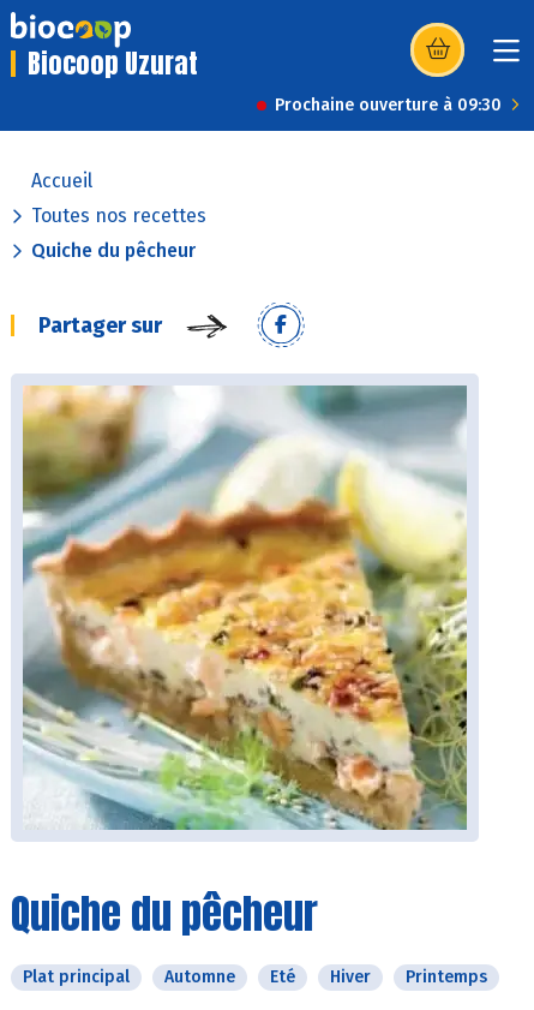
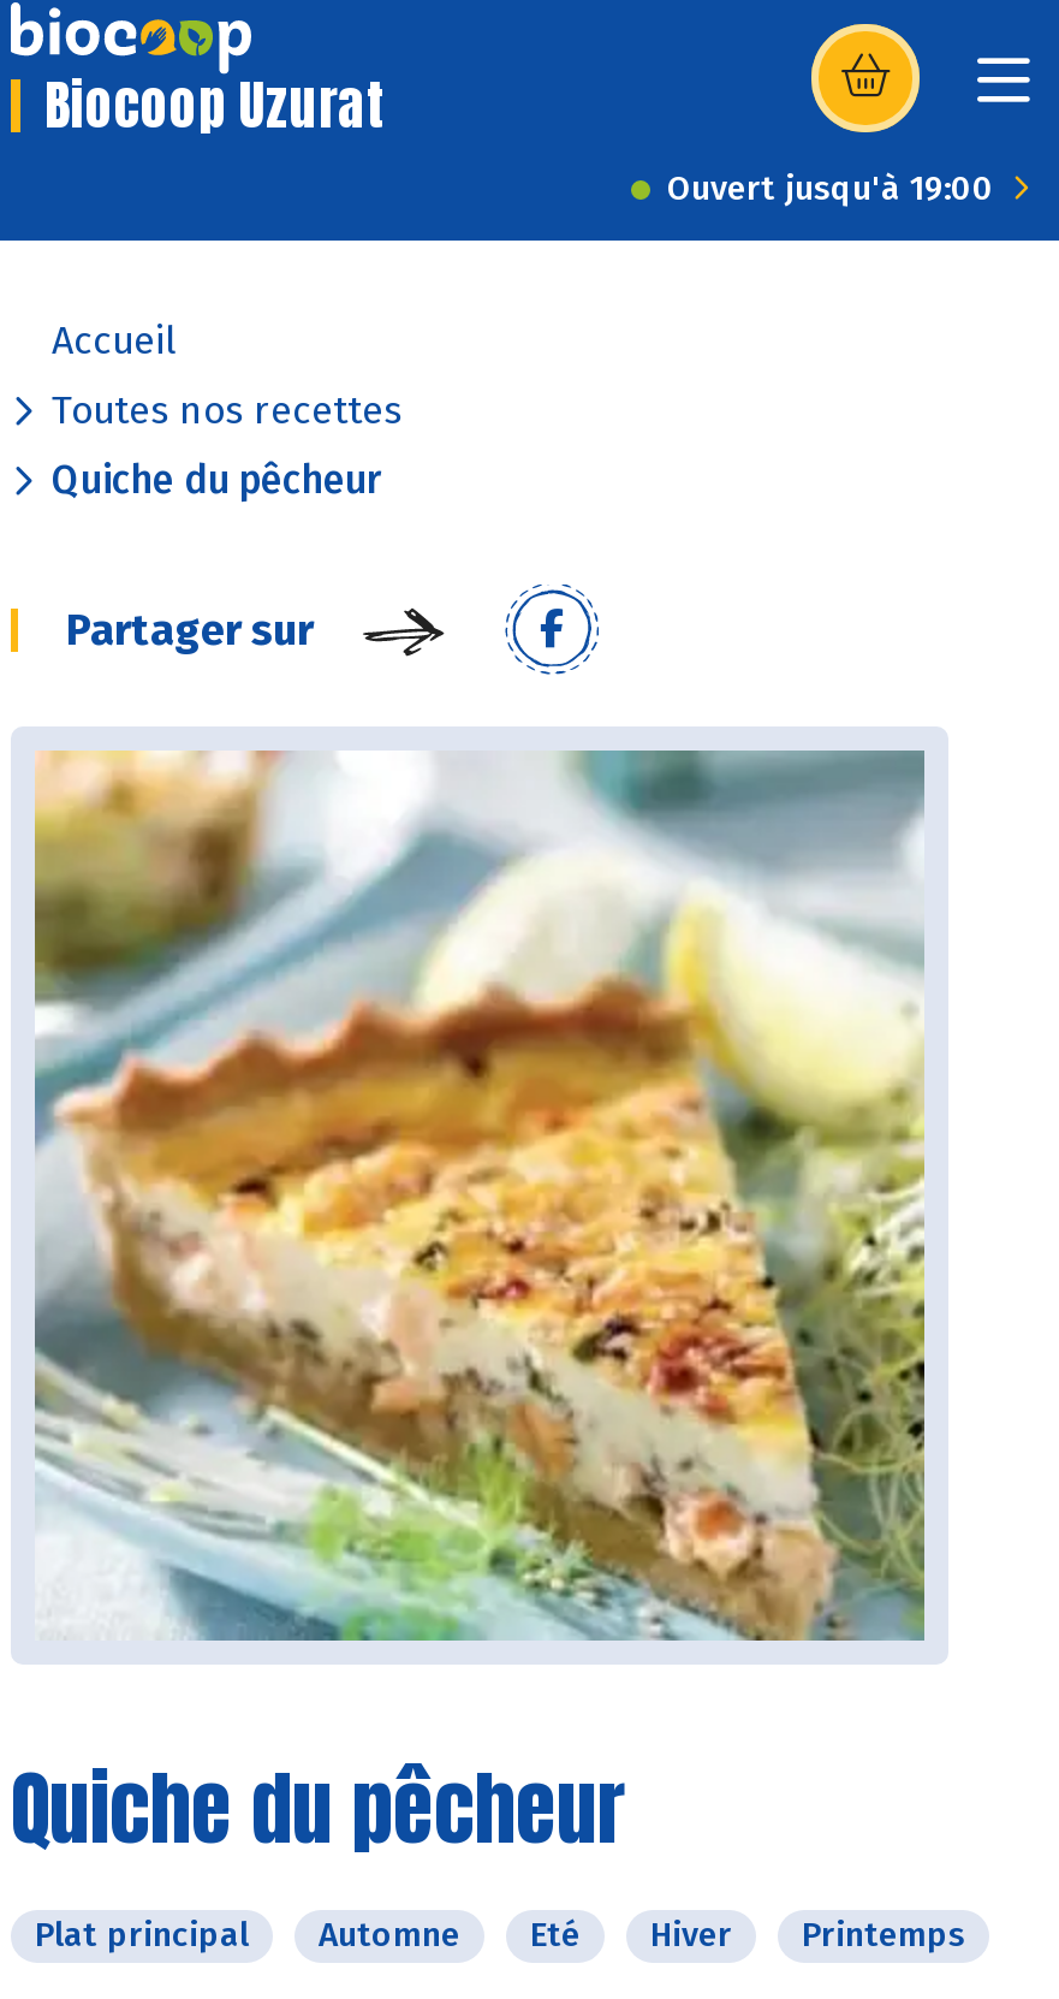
- Prochaine ouverture à 09:30
+ Ouvert jusqu'à 19:00
